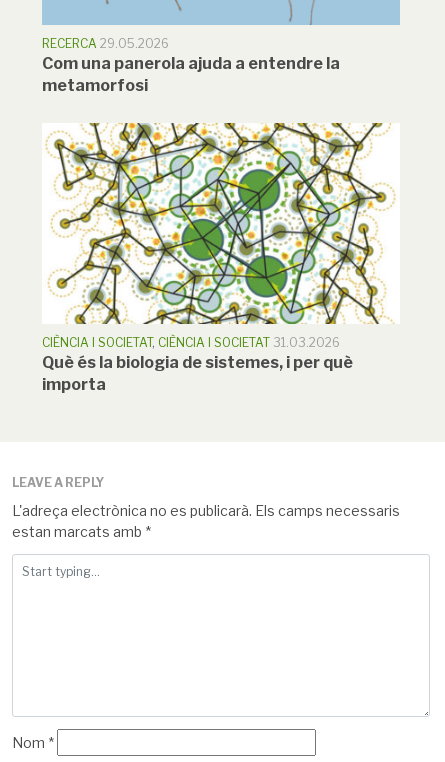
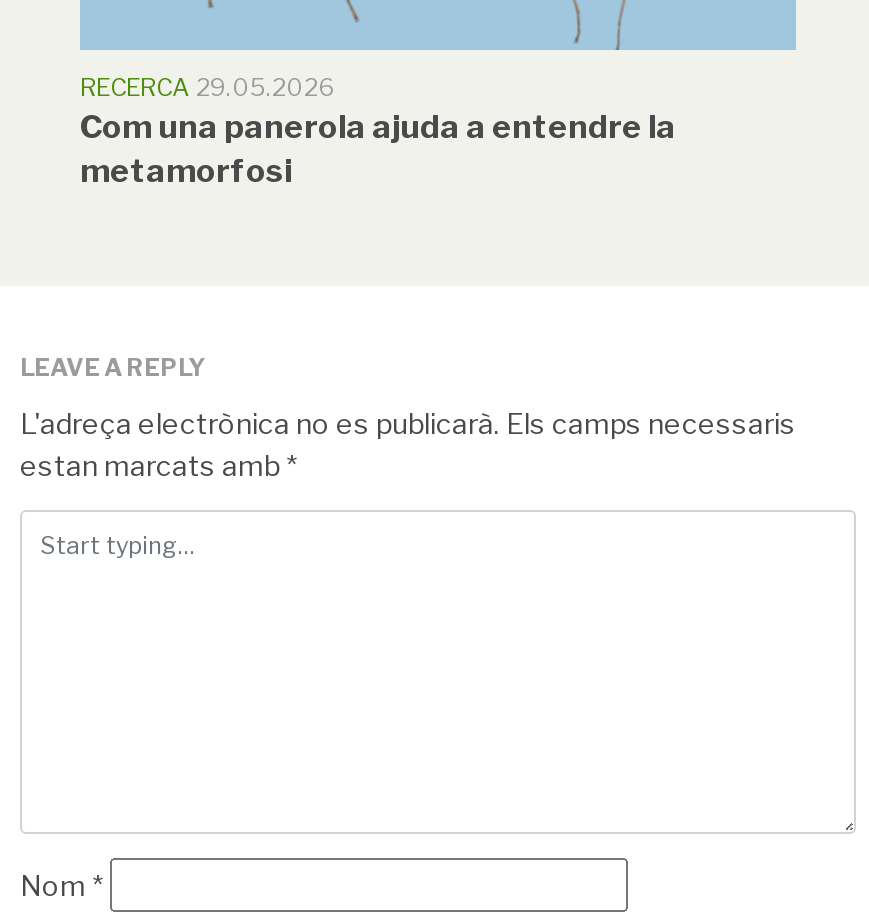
- [image]
- CIÈNCIA I SOCIETAT, CIÈNCIA I SOCIETAT 31.03.2026
- Què és la biologia de sistemes, i per què
- importa
